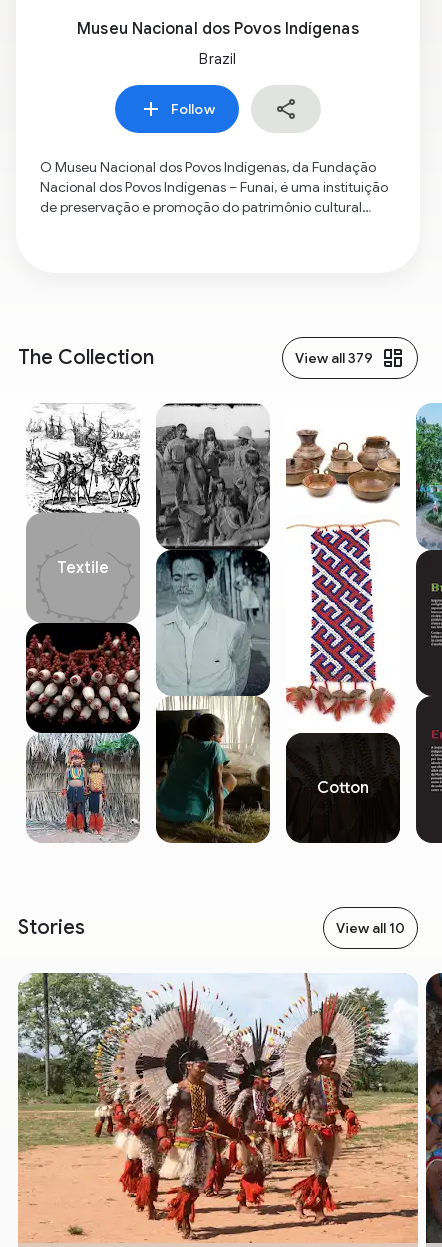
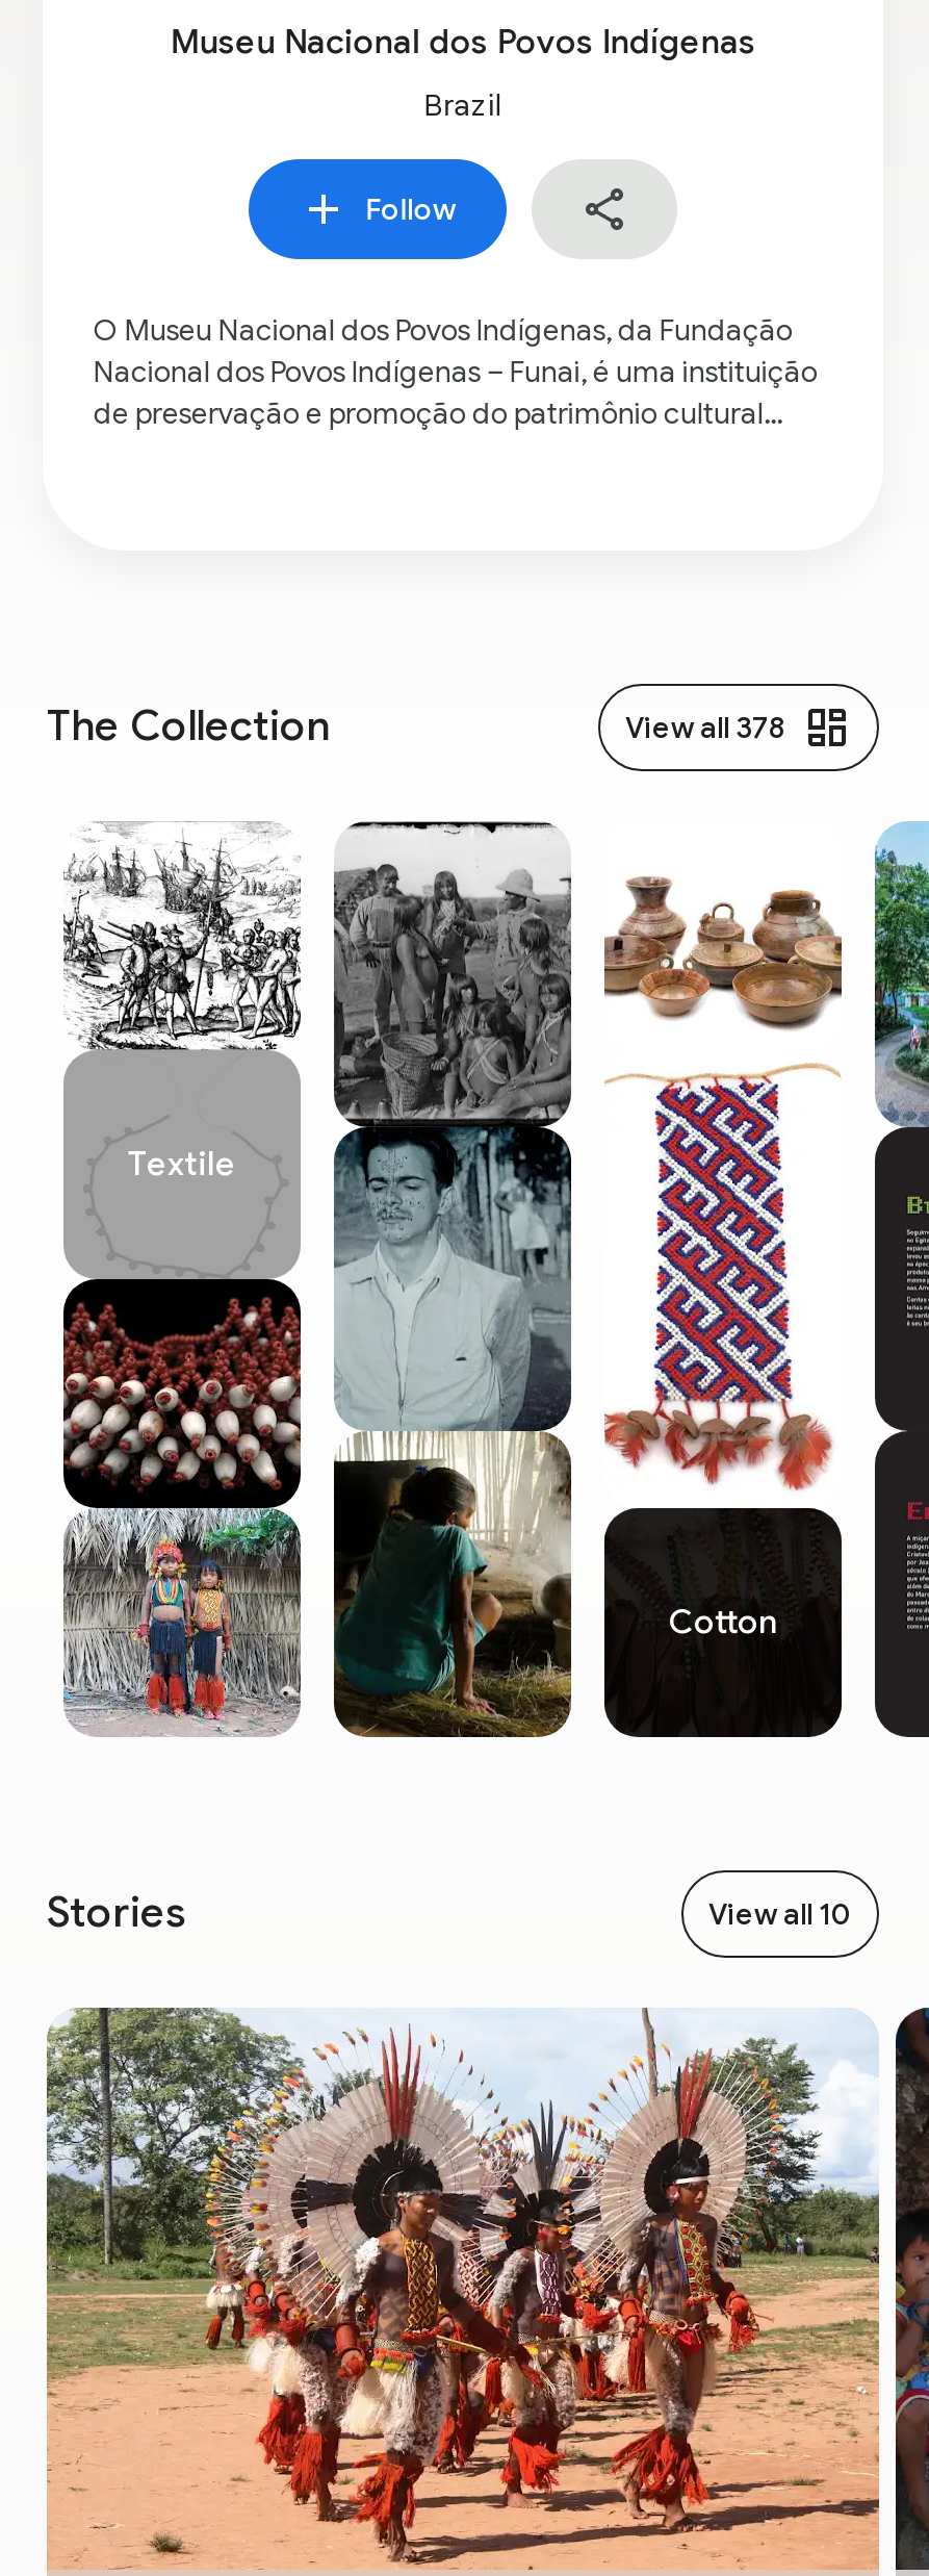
- View all 379
+ View all 378
